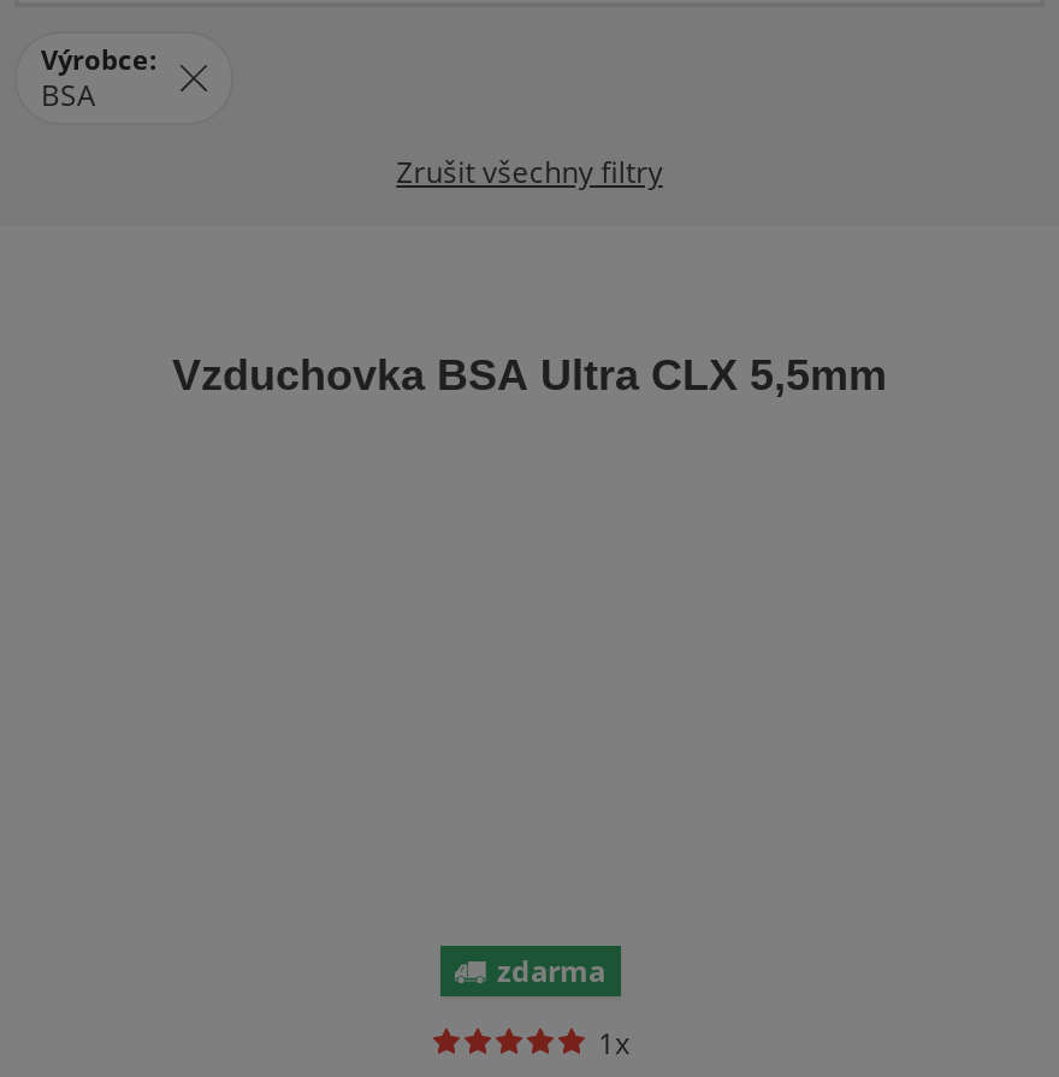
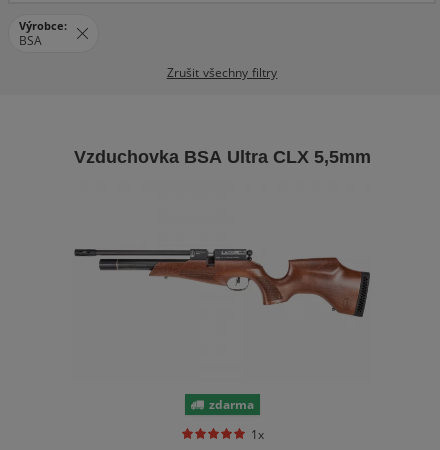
+ [image]
